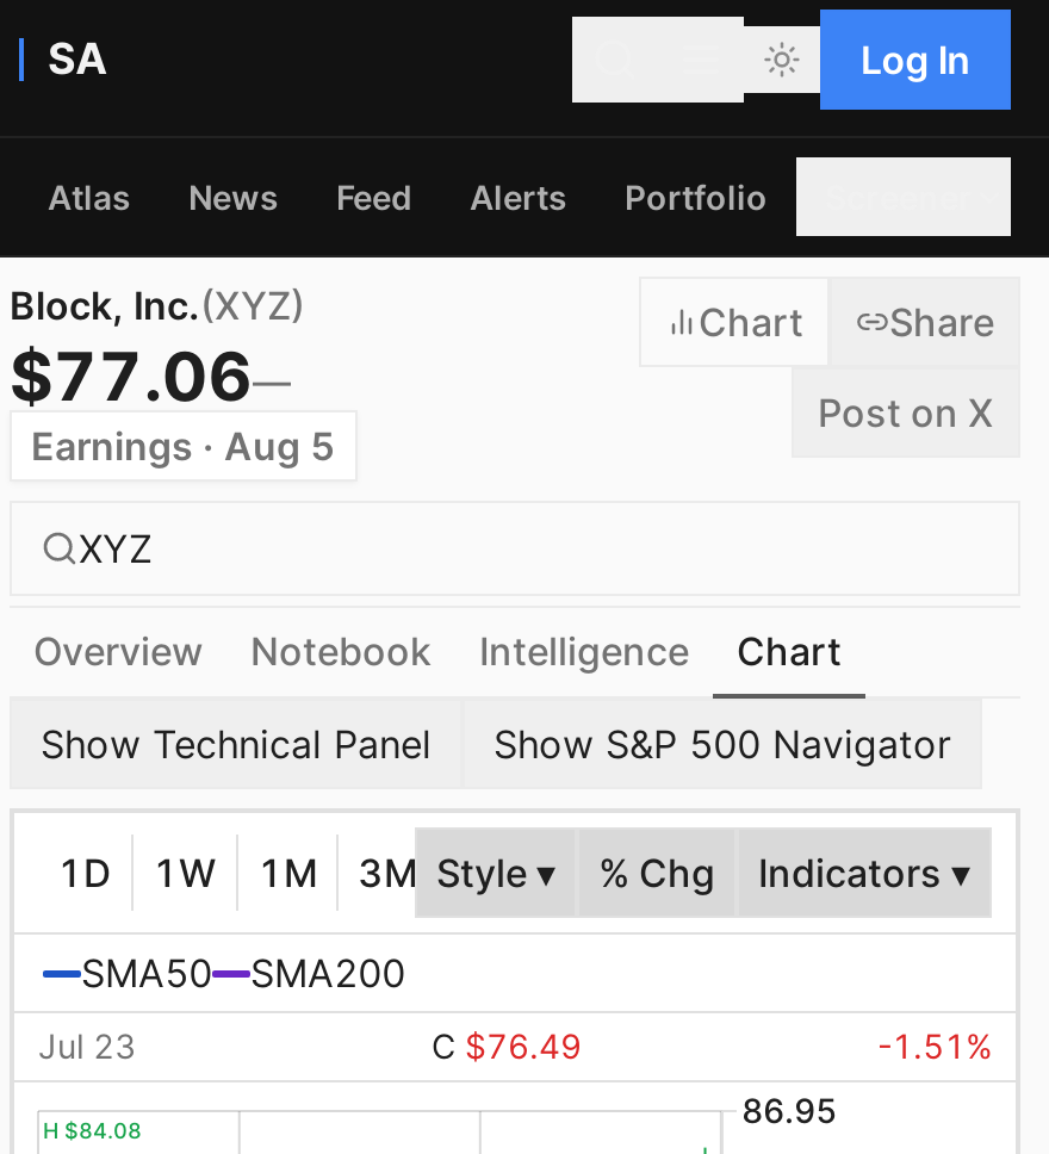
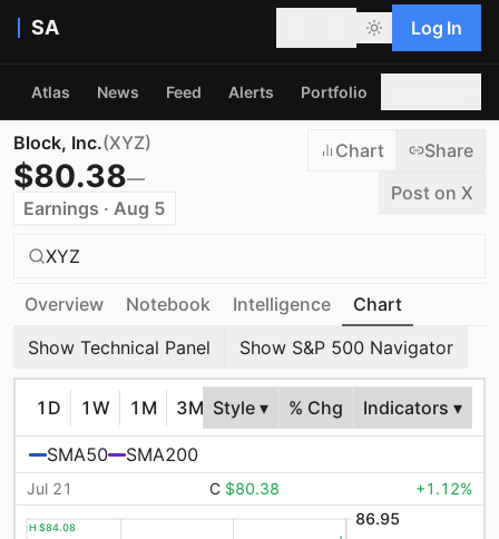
- $77.06—
+ $80.38—

- Jul 23
- C $76.49
- -1.51%
+ Jul 21
+ C $80.38
+ + 1.12%
